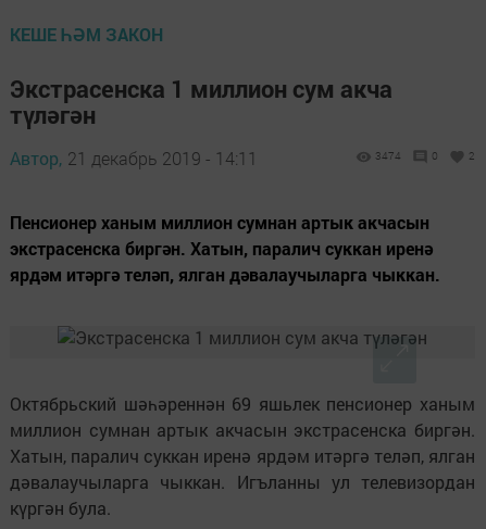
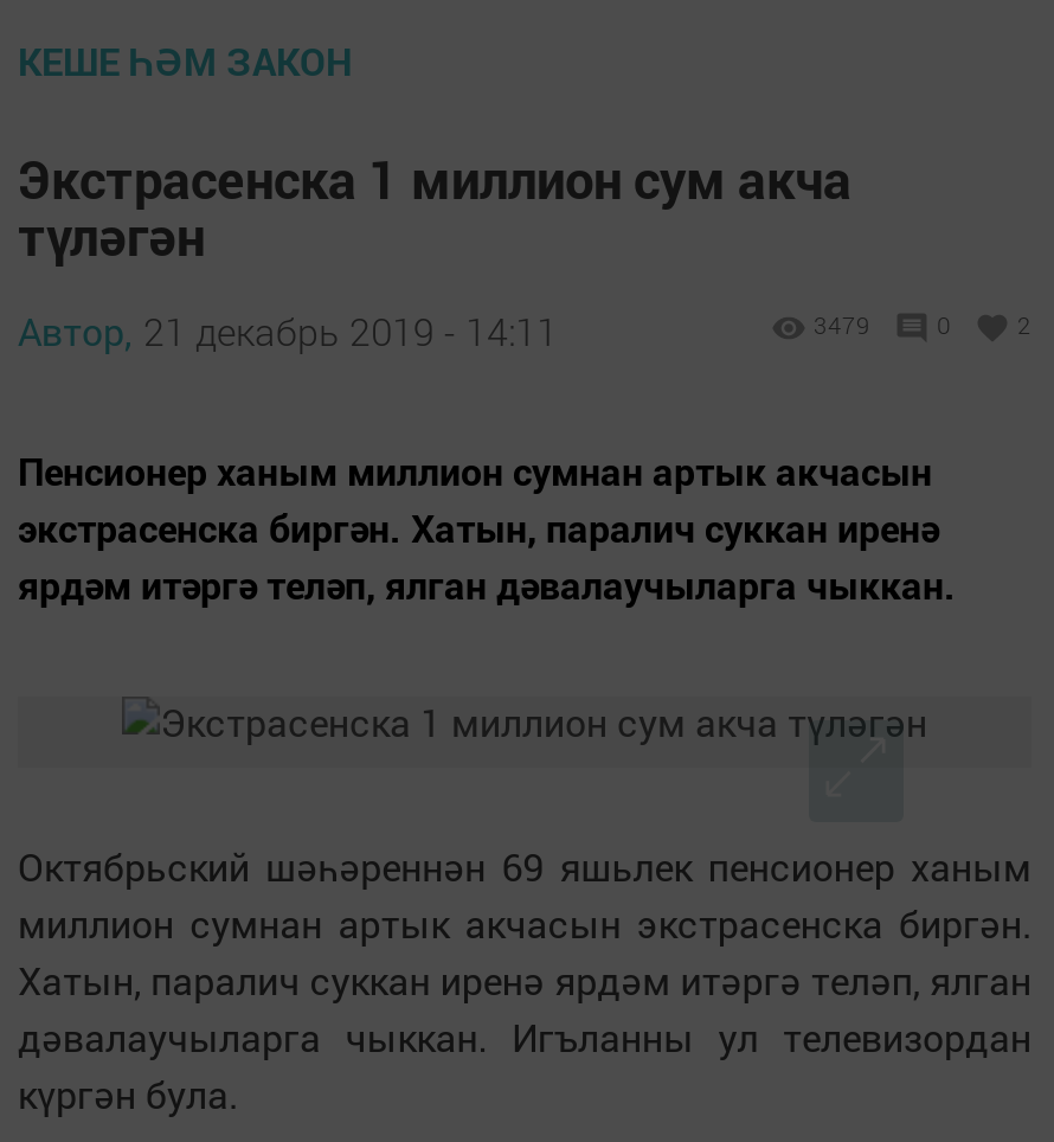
- 3474
+ 3479
